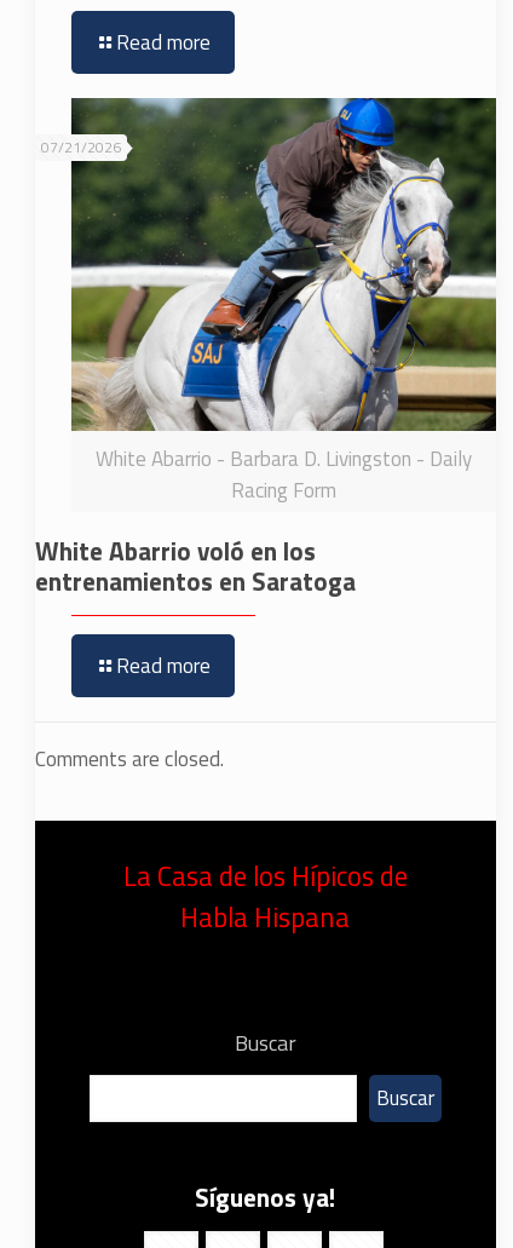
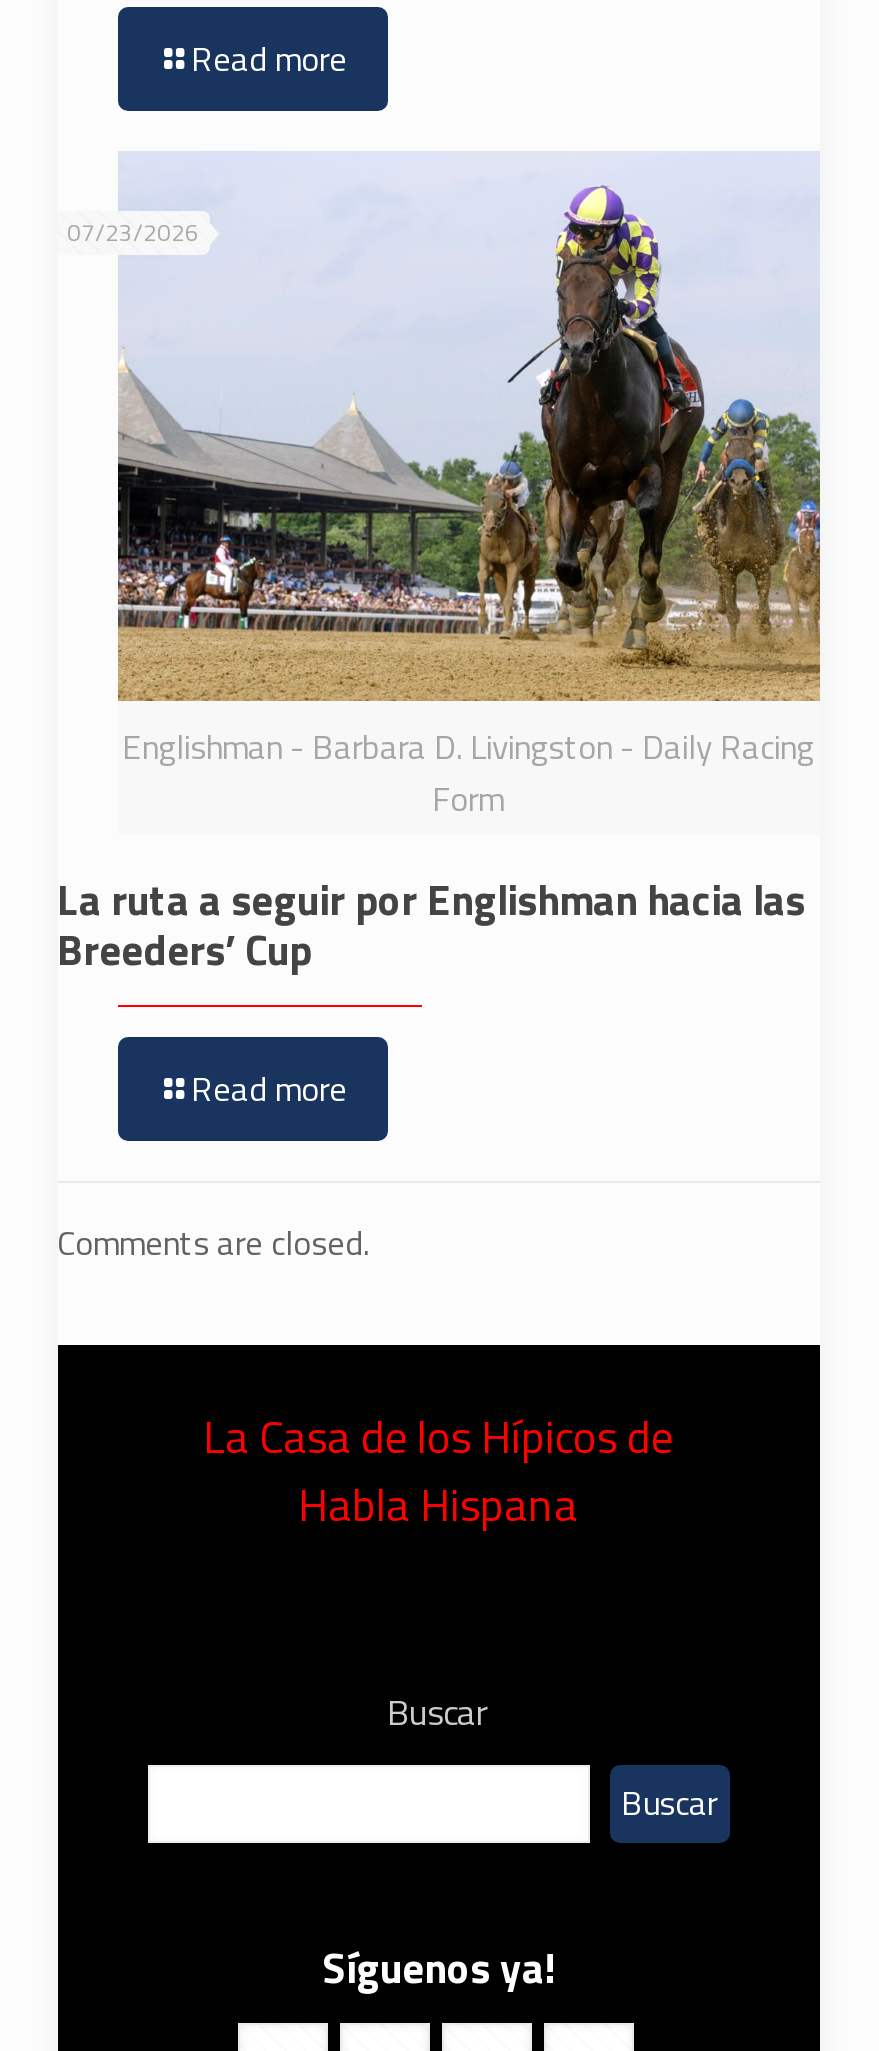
- [image]
- 07/21/2026
+ [image]
+ 07/23/2026

- White Abarrio - Barbara D. Livingston - Daily
- Racing Form
+ Englishman - Barbara D. Livingston - Daily Racing
+ Form

- White Abarrio voló en los
- entrenamientos en Saratoga
+ La ruta a seguir por Englishman hacia las
+ Breeders’ Cup
